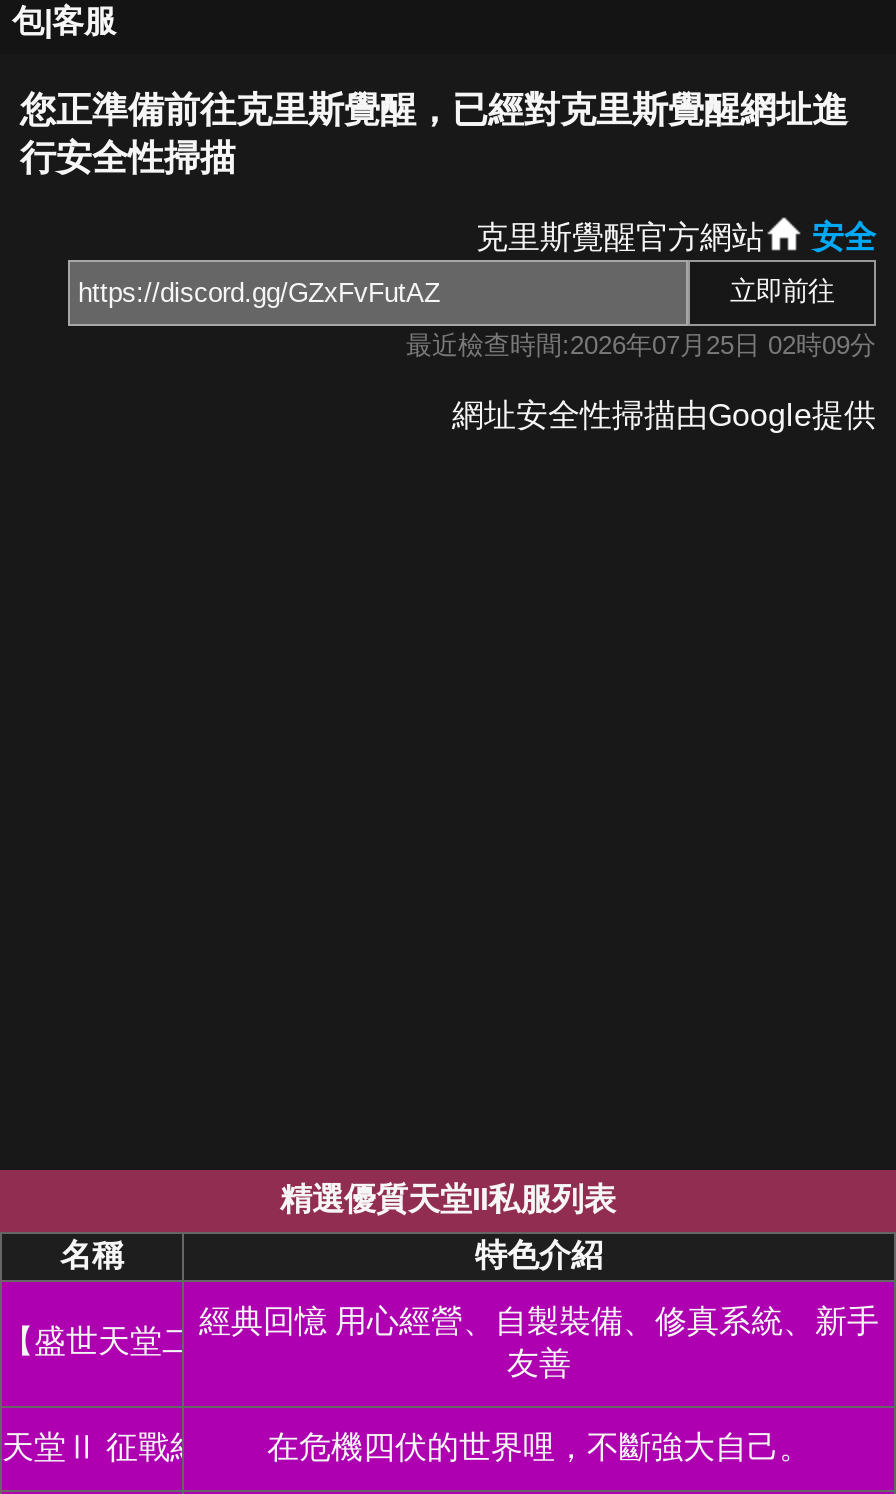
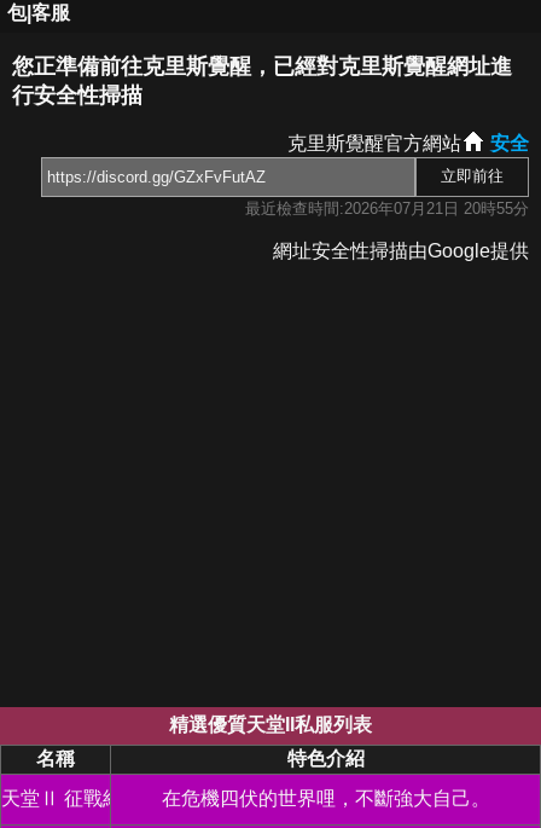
- 最近檢查時間:2026年07月25日 02時09分
+ 最近檢查時間:2026年07月21日 20時55分

- 經典回憶 用心經營、自製裝備、修真系統、新手
- 友善

- 【盛世天堂二】
